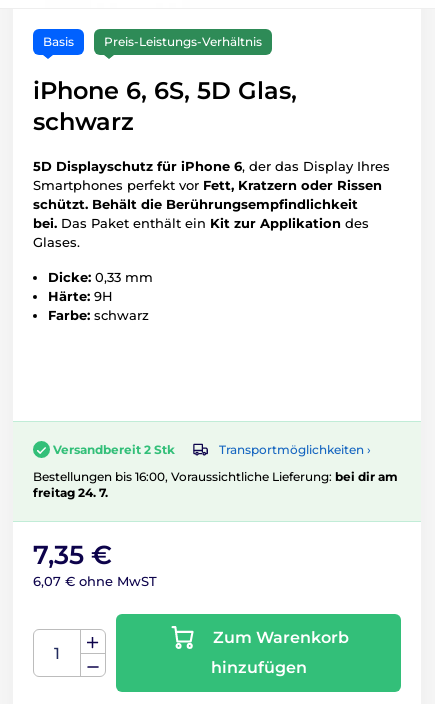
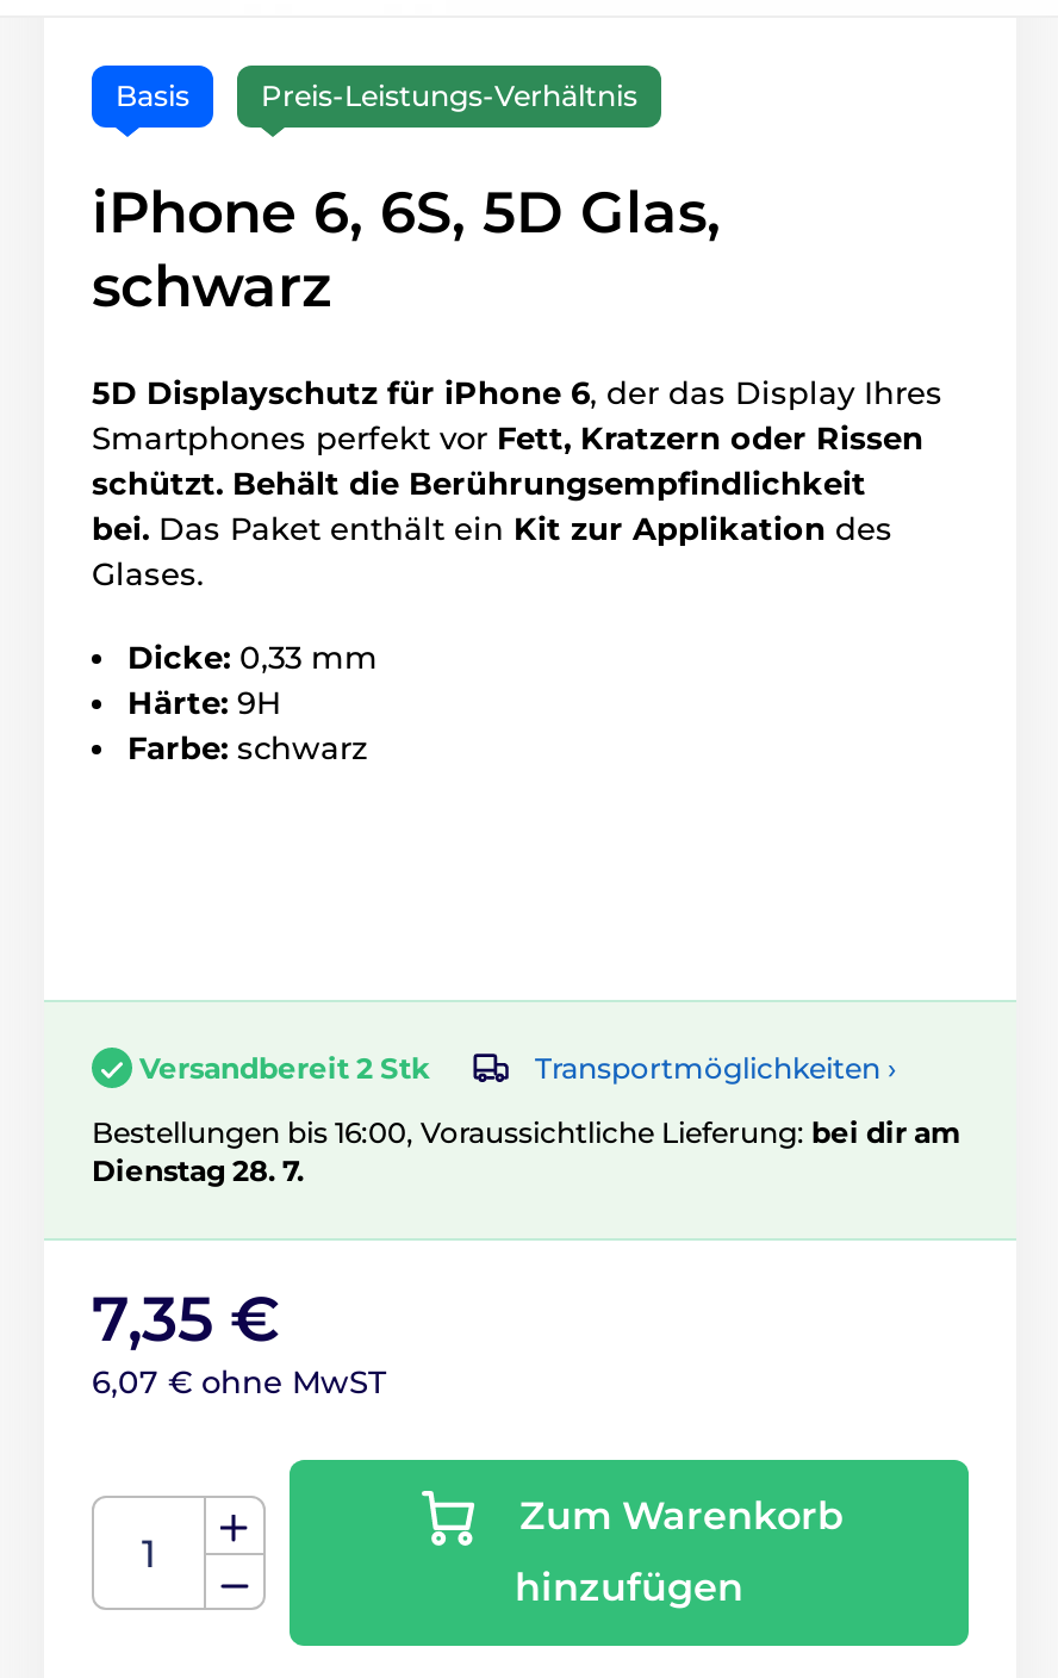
- freitag 24. 7.
+ Dienstag 28. 7.
